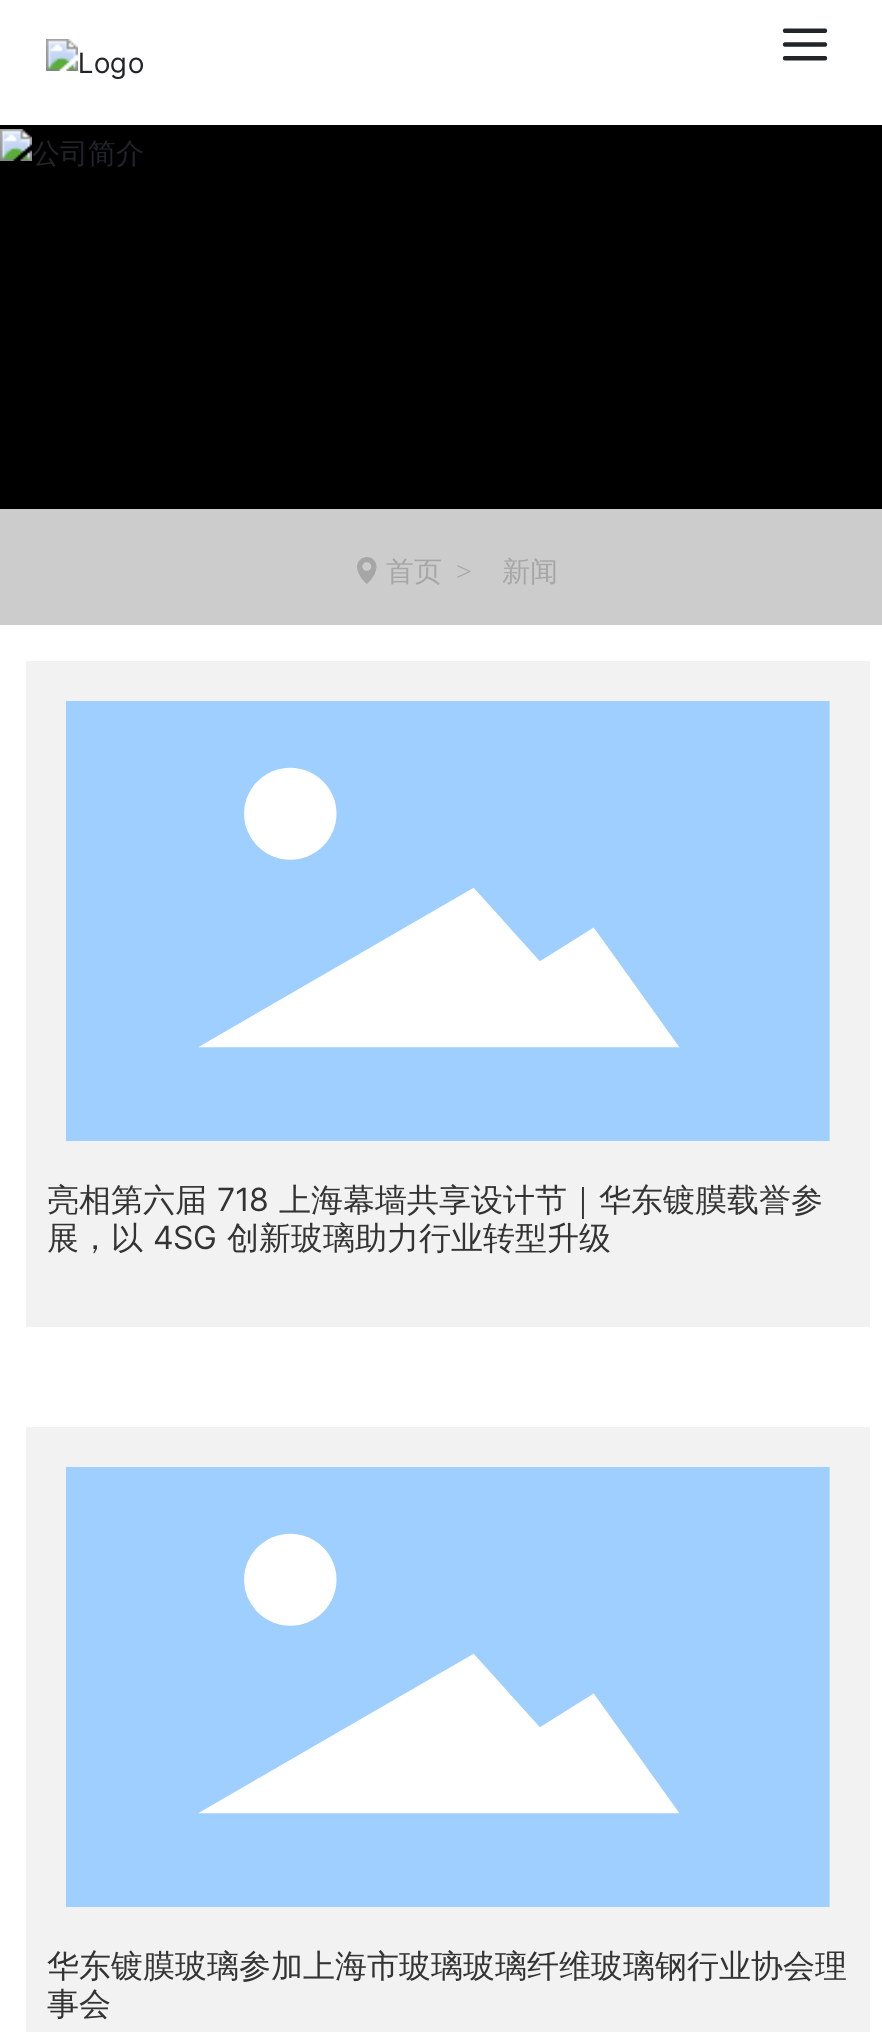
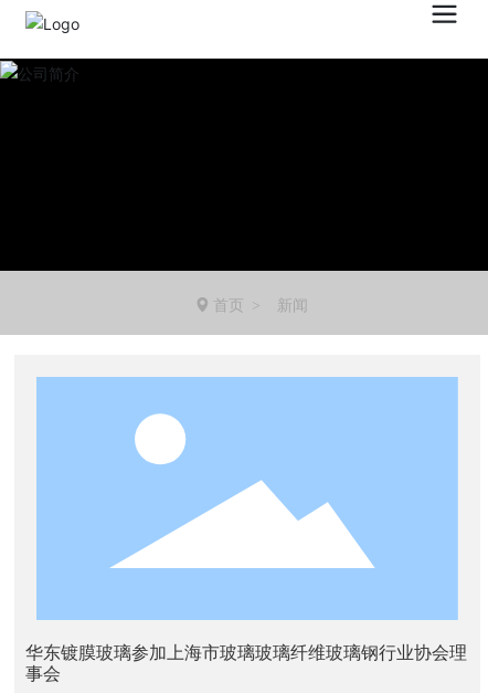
- 亮相第六届 718 上海幕墙共享设计节｜华东镀膜载誉参
- 展，以 4SG 创新玻璃助力行业转型升级
